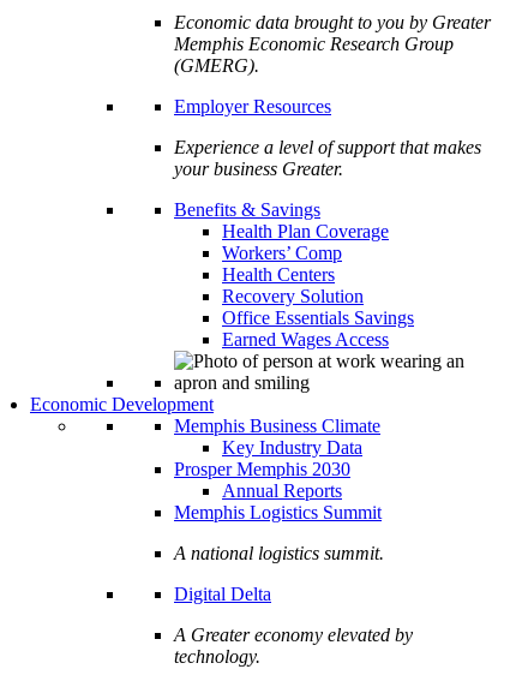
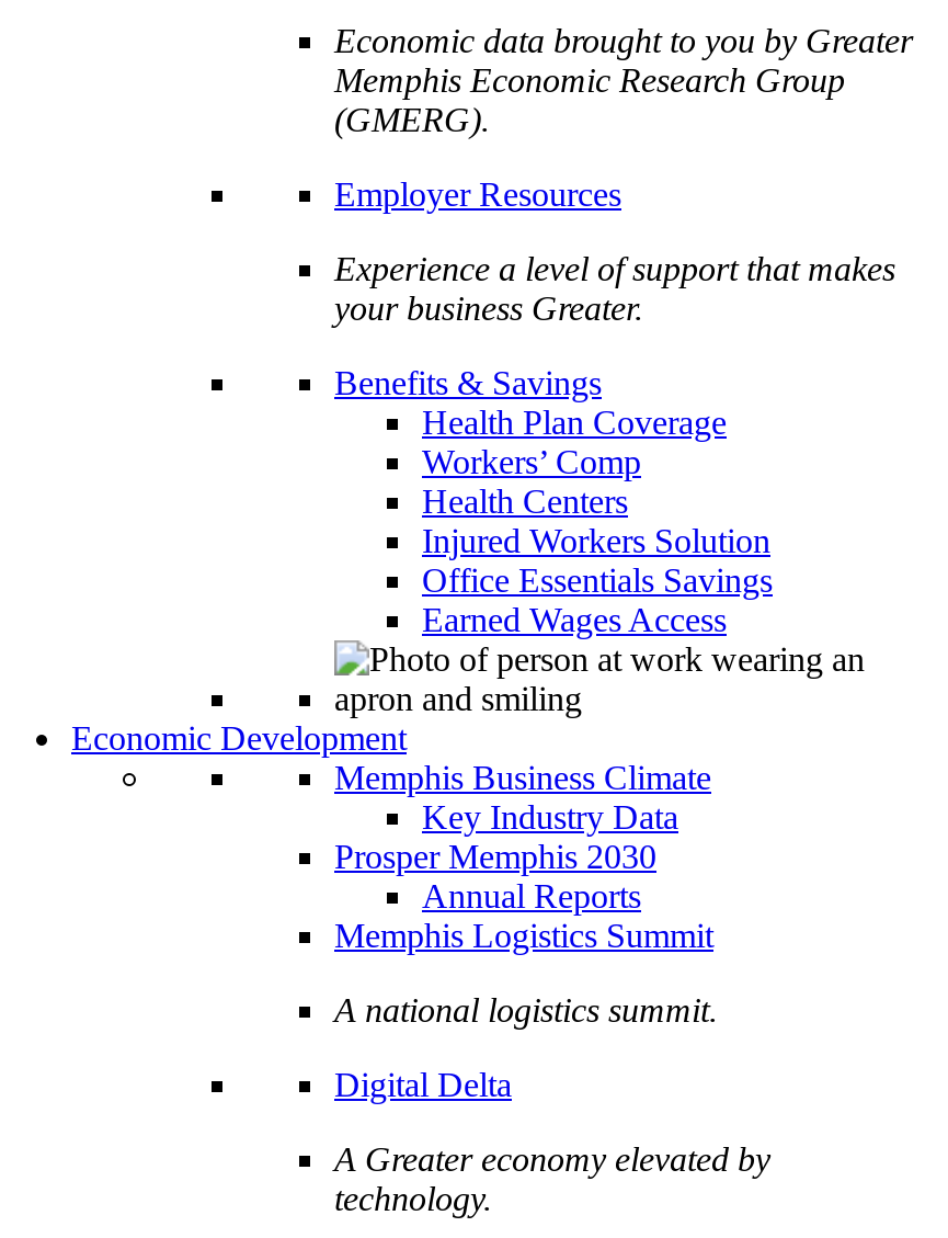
- Recovery Solution
+ Injured Workers Solution
